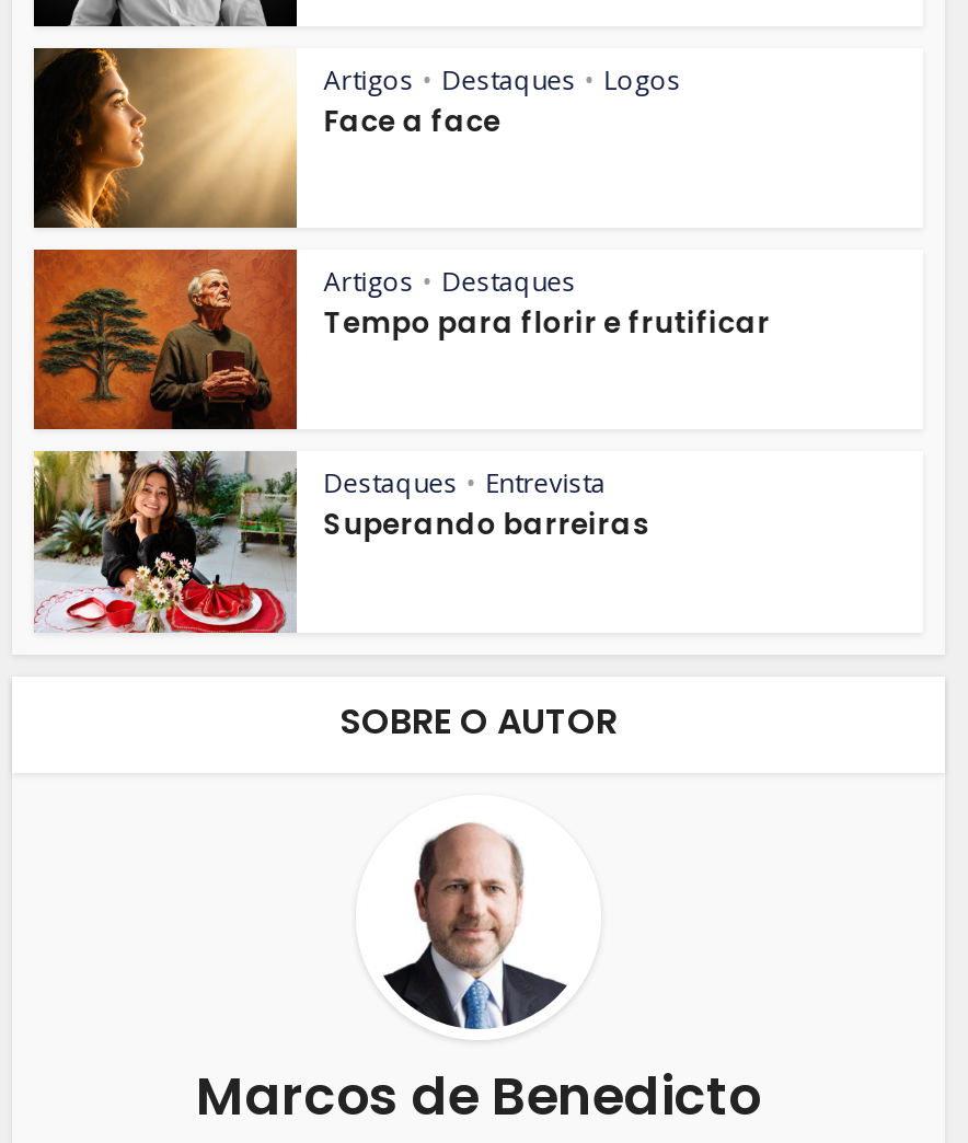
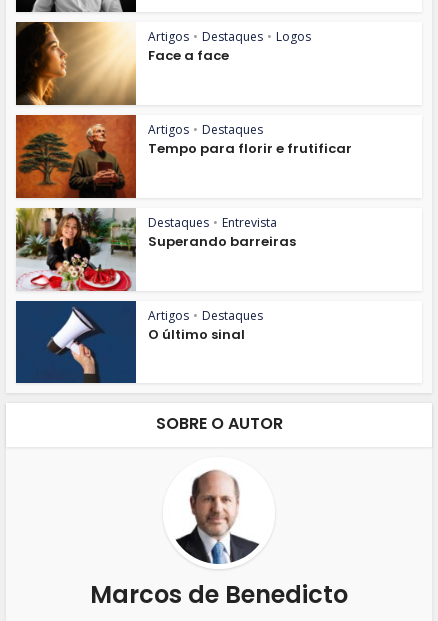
+ [image]
+ Artigos • Destaques
+ O último sinal
